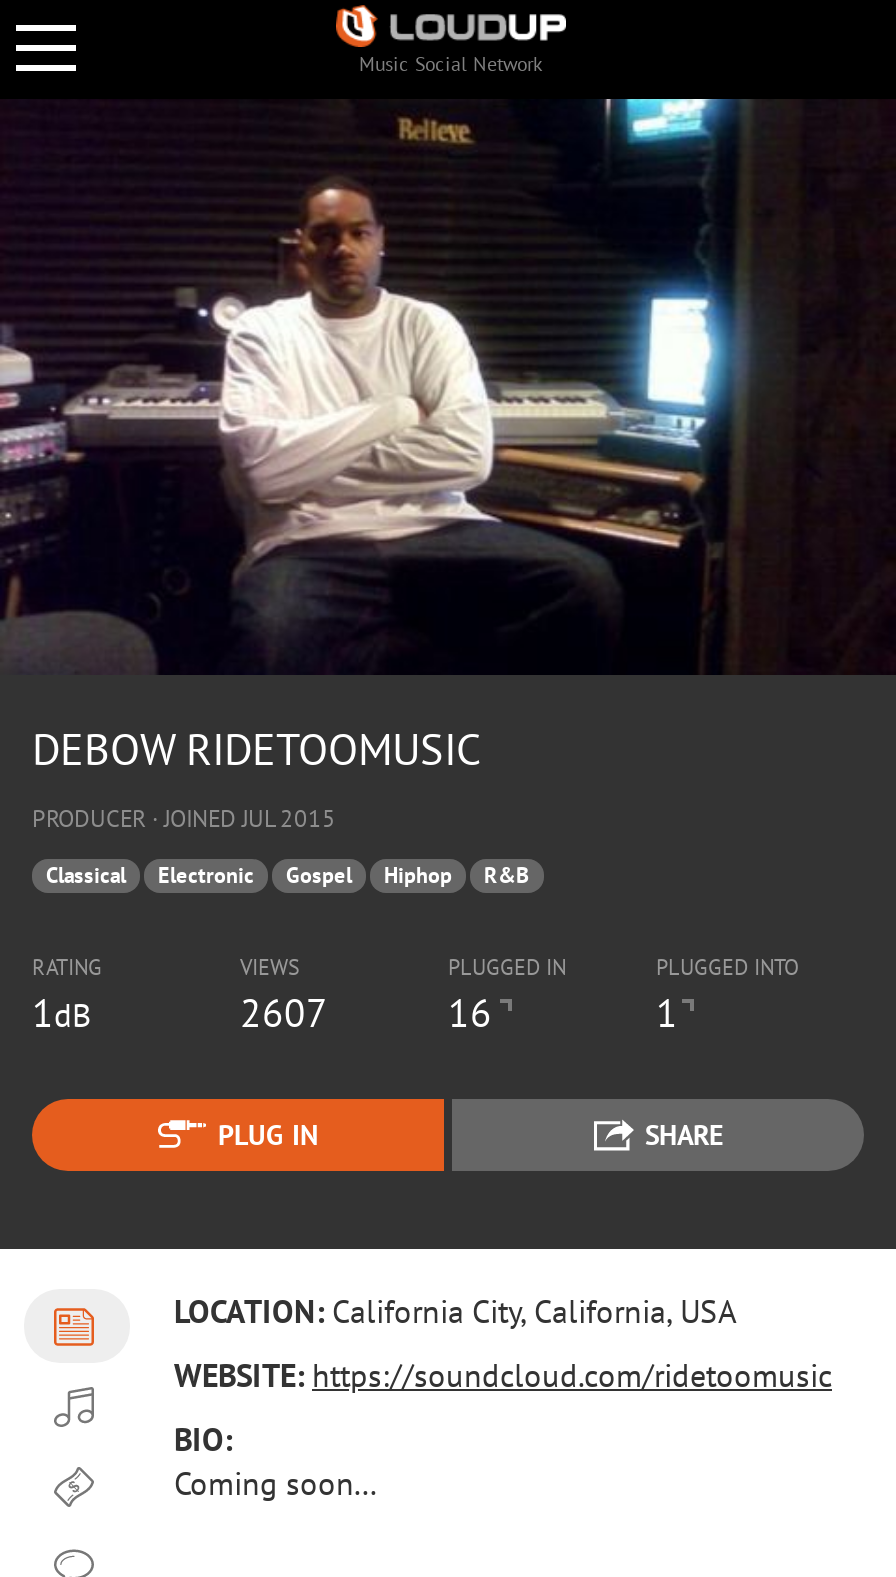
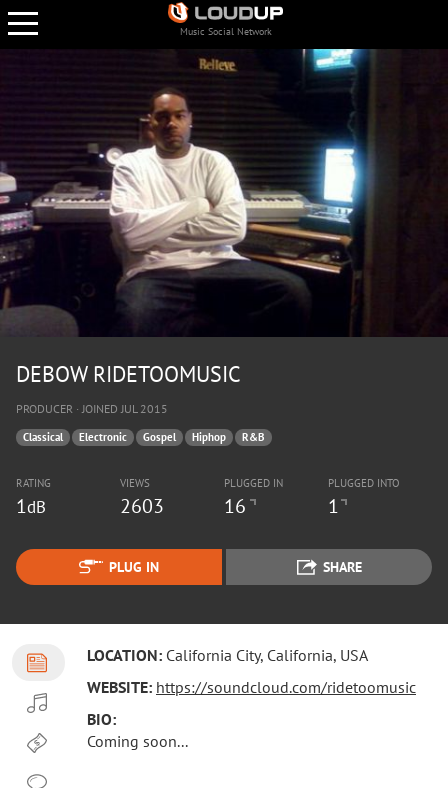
- 2607
+ 2603
